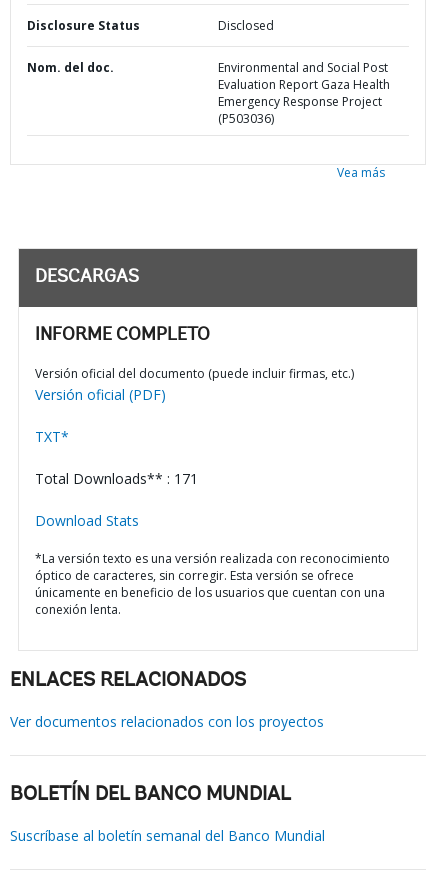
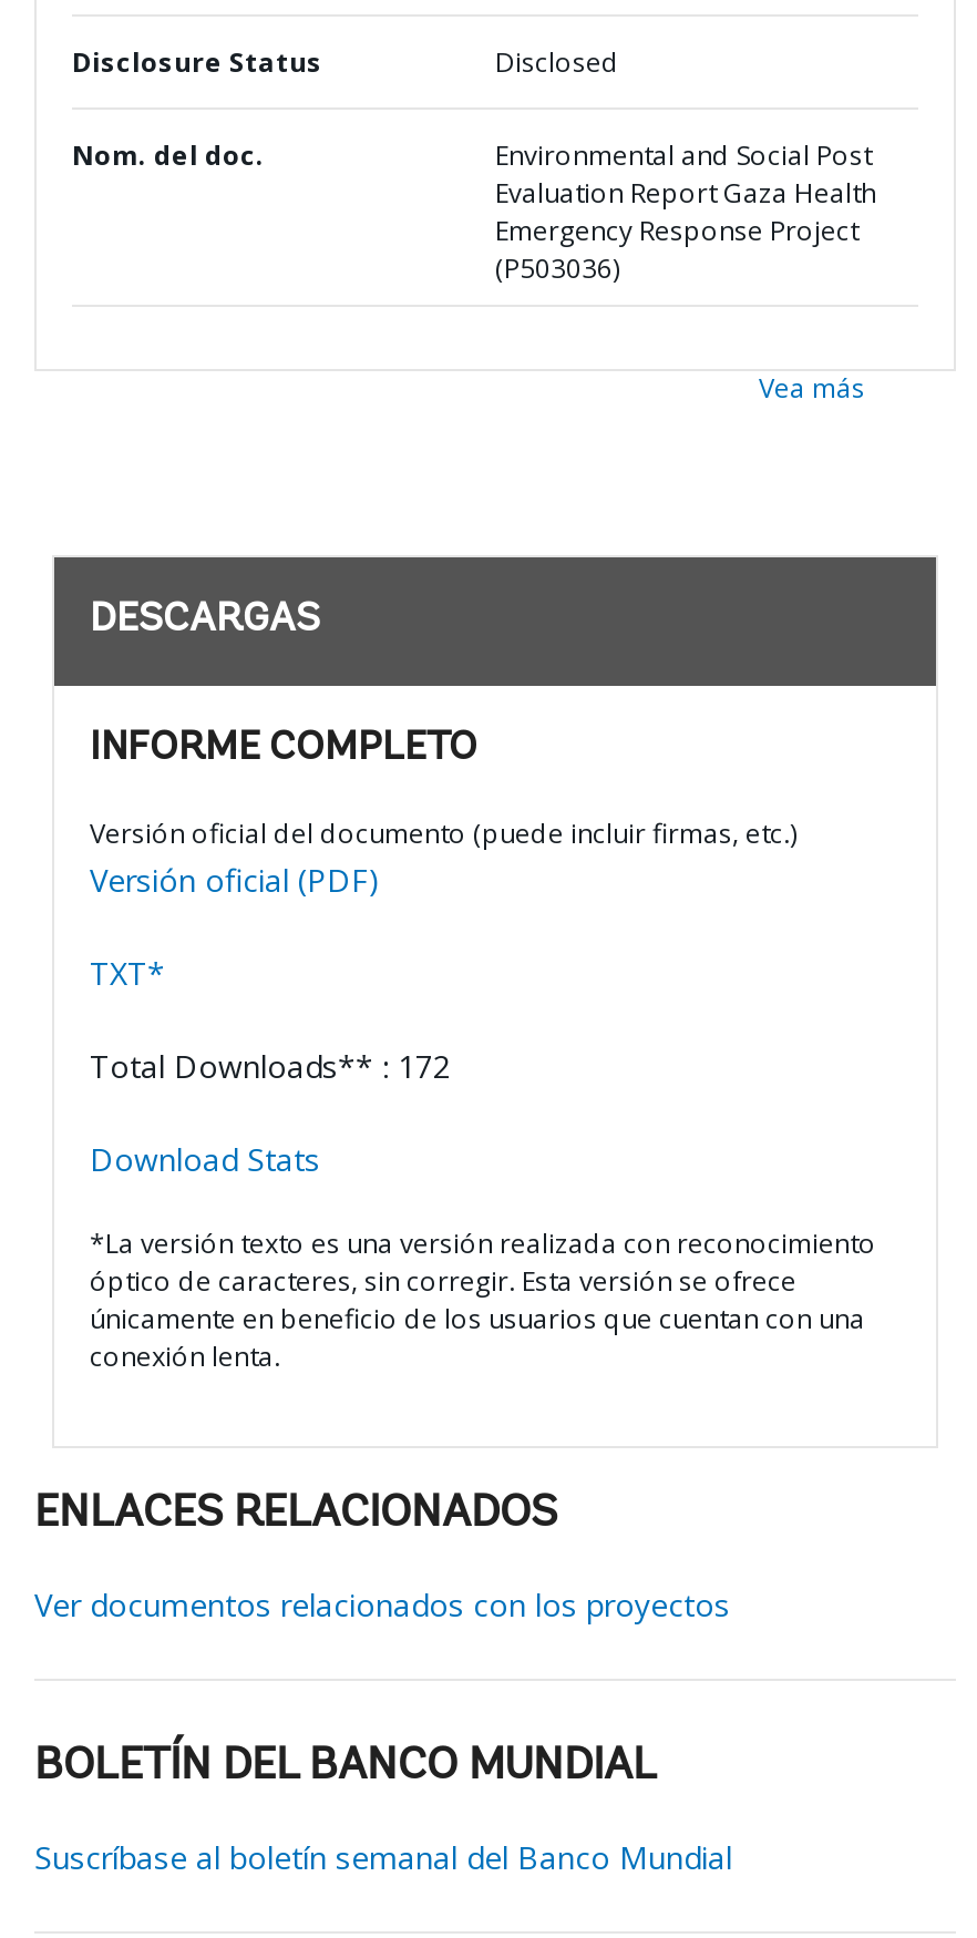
- Total Downloads** : 171
+ Total Downloads** : 172
